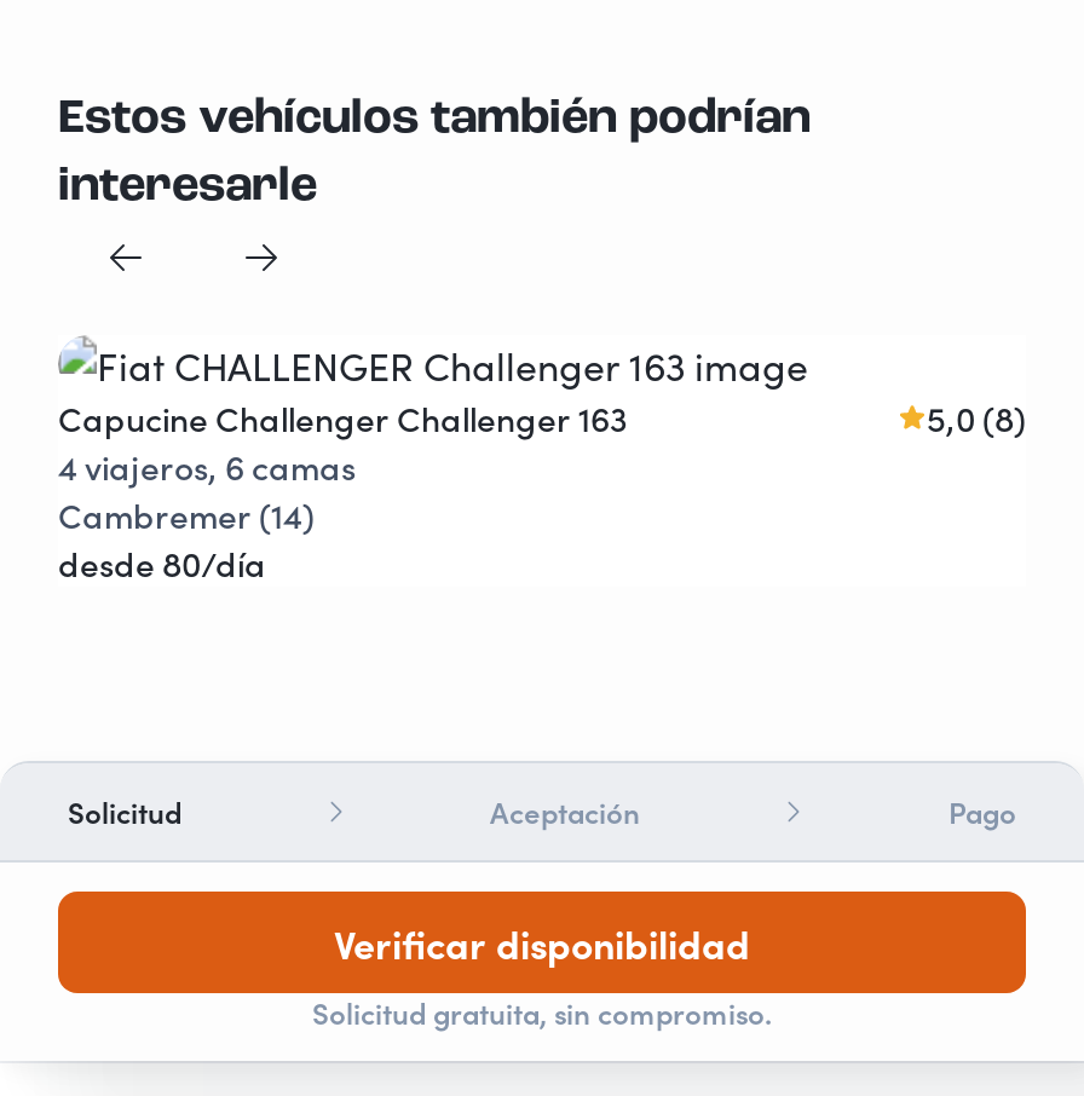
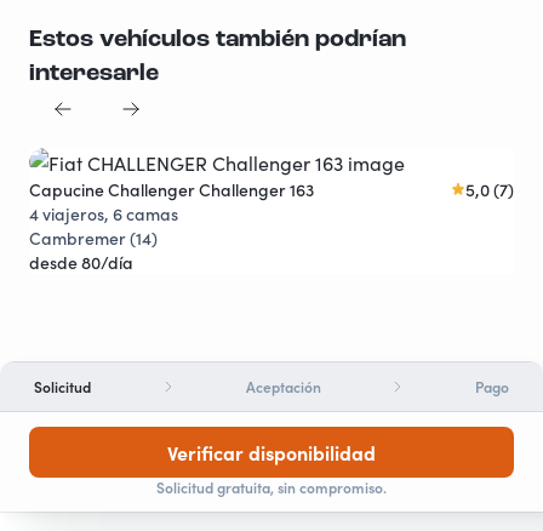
- 5,0 (8)
+ 5,0 (7)
